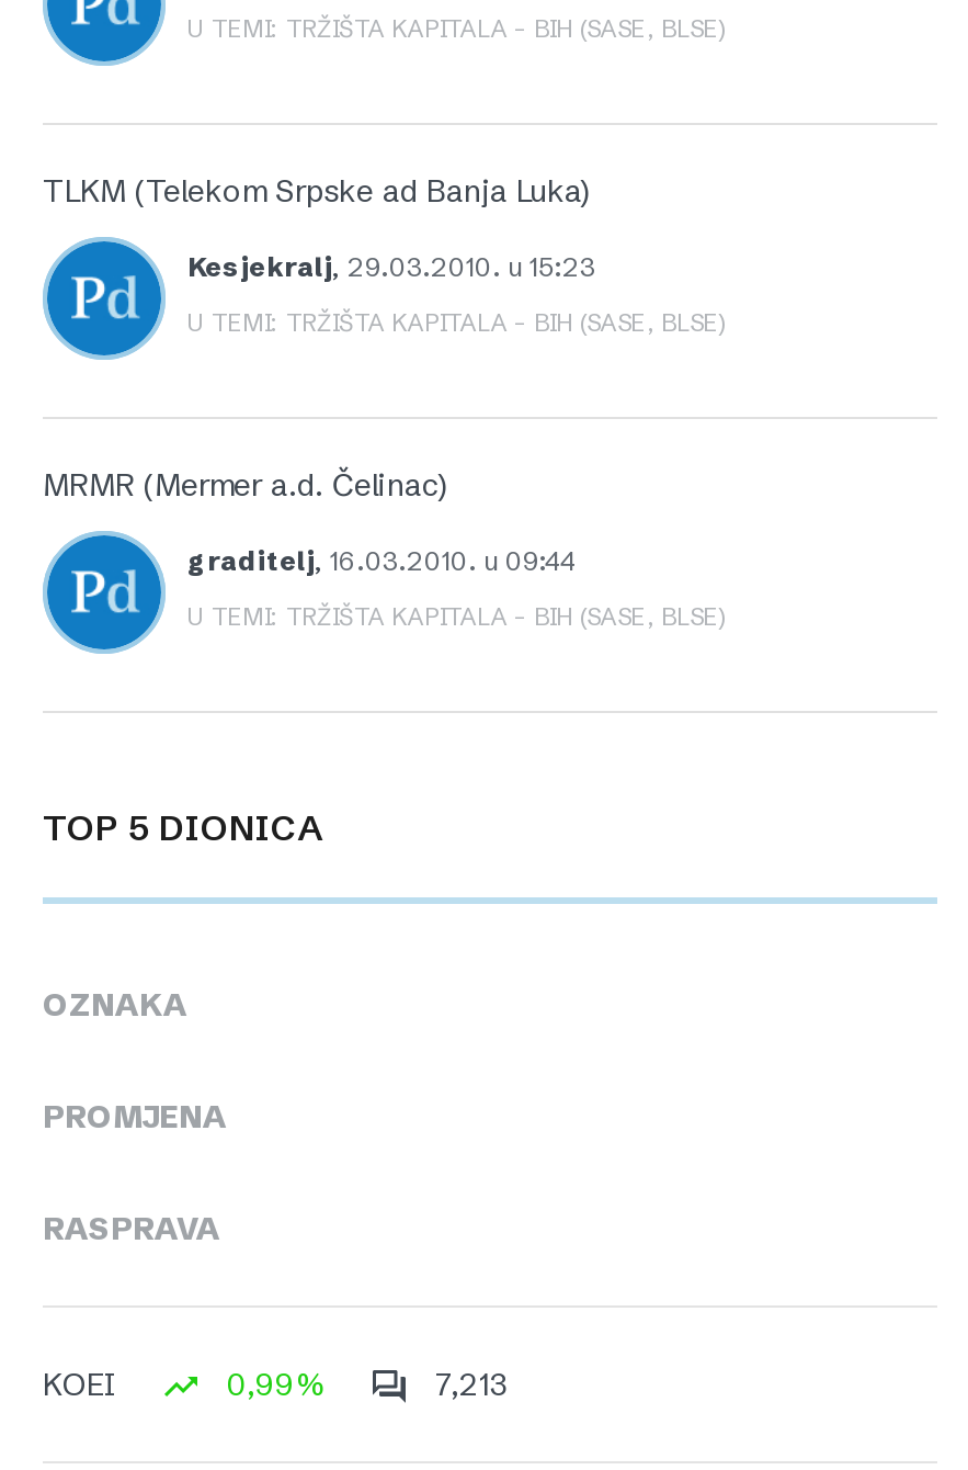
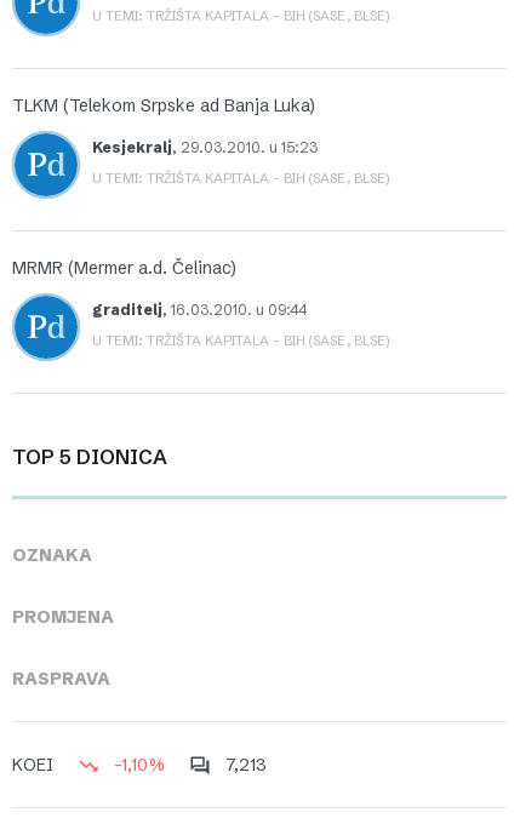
- 0,99%
+ -1,10%
